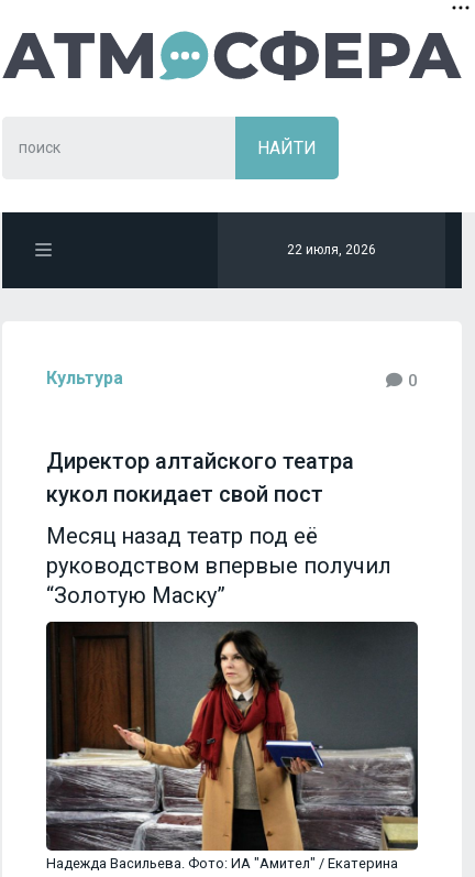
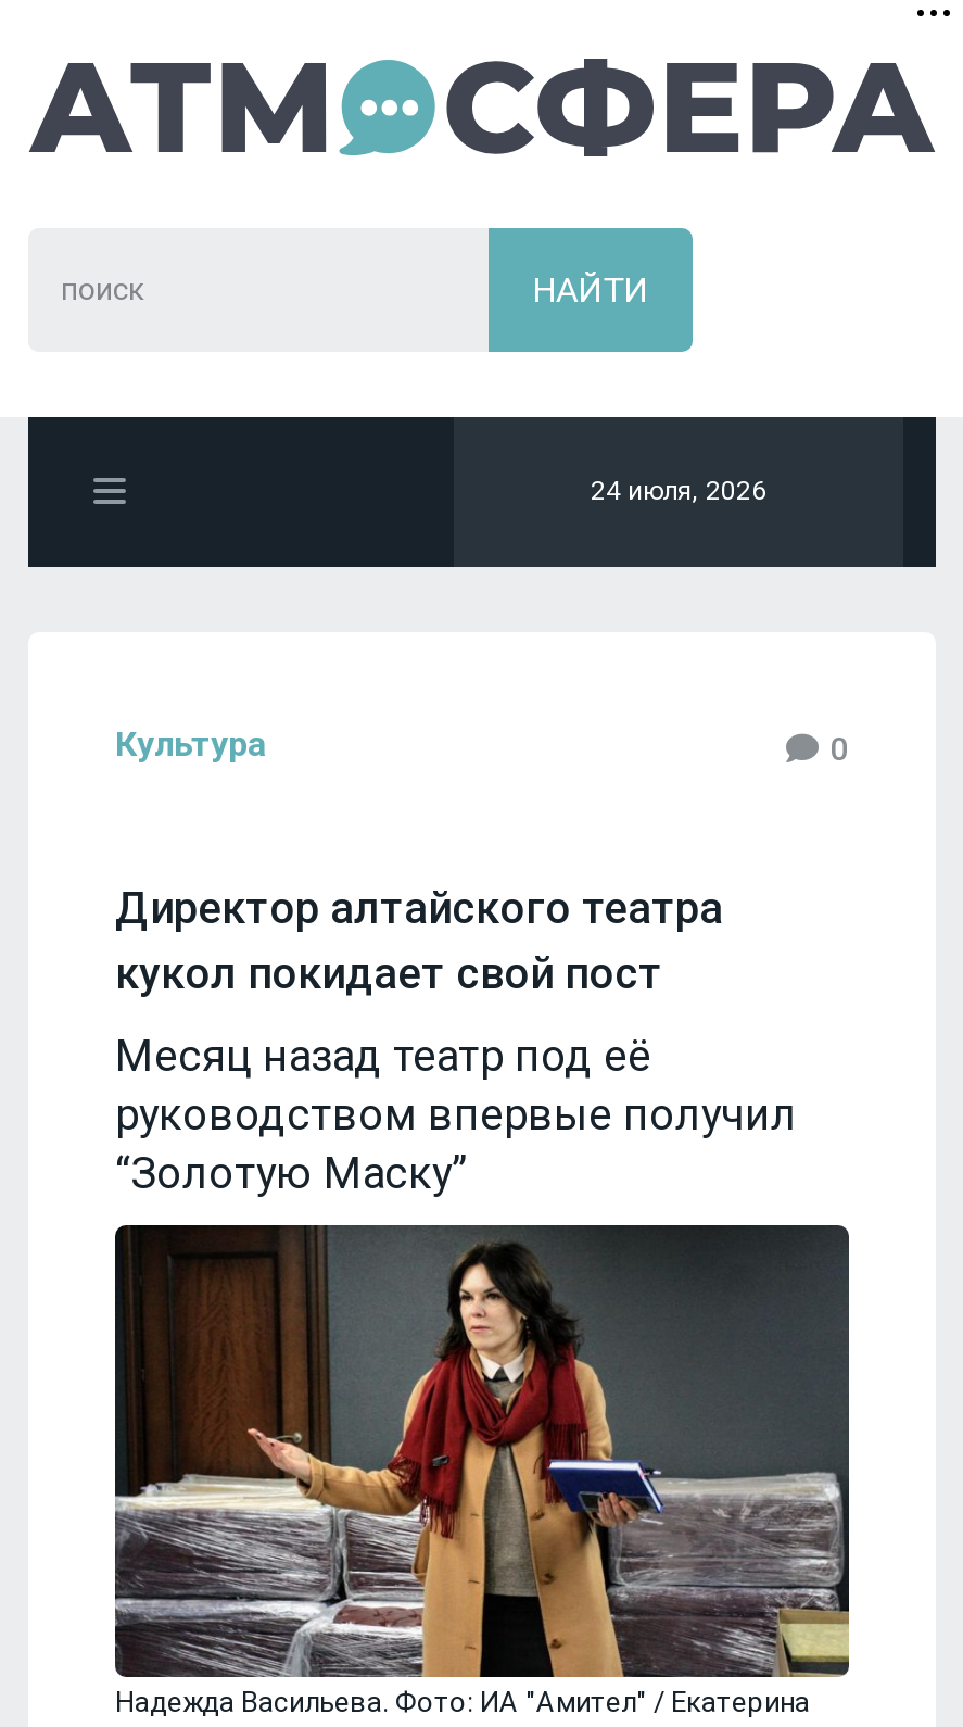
- 22 июля, 2026
+ 24 июля, 2026
